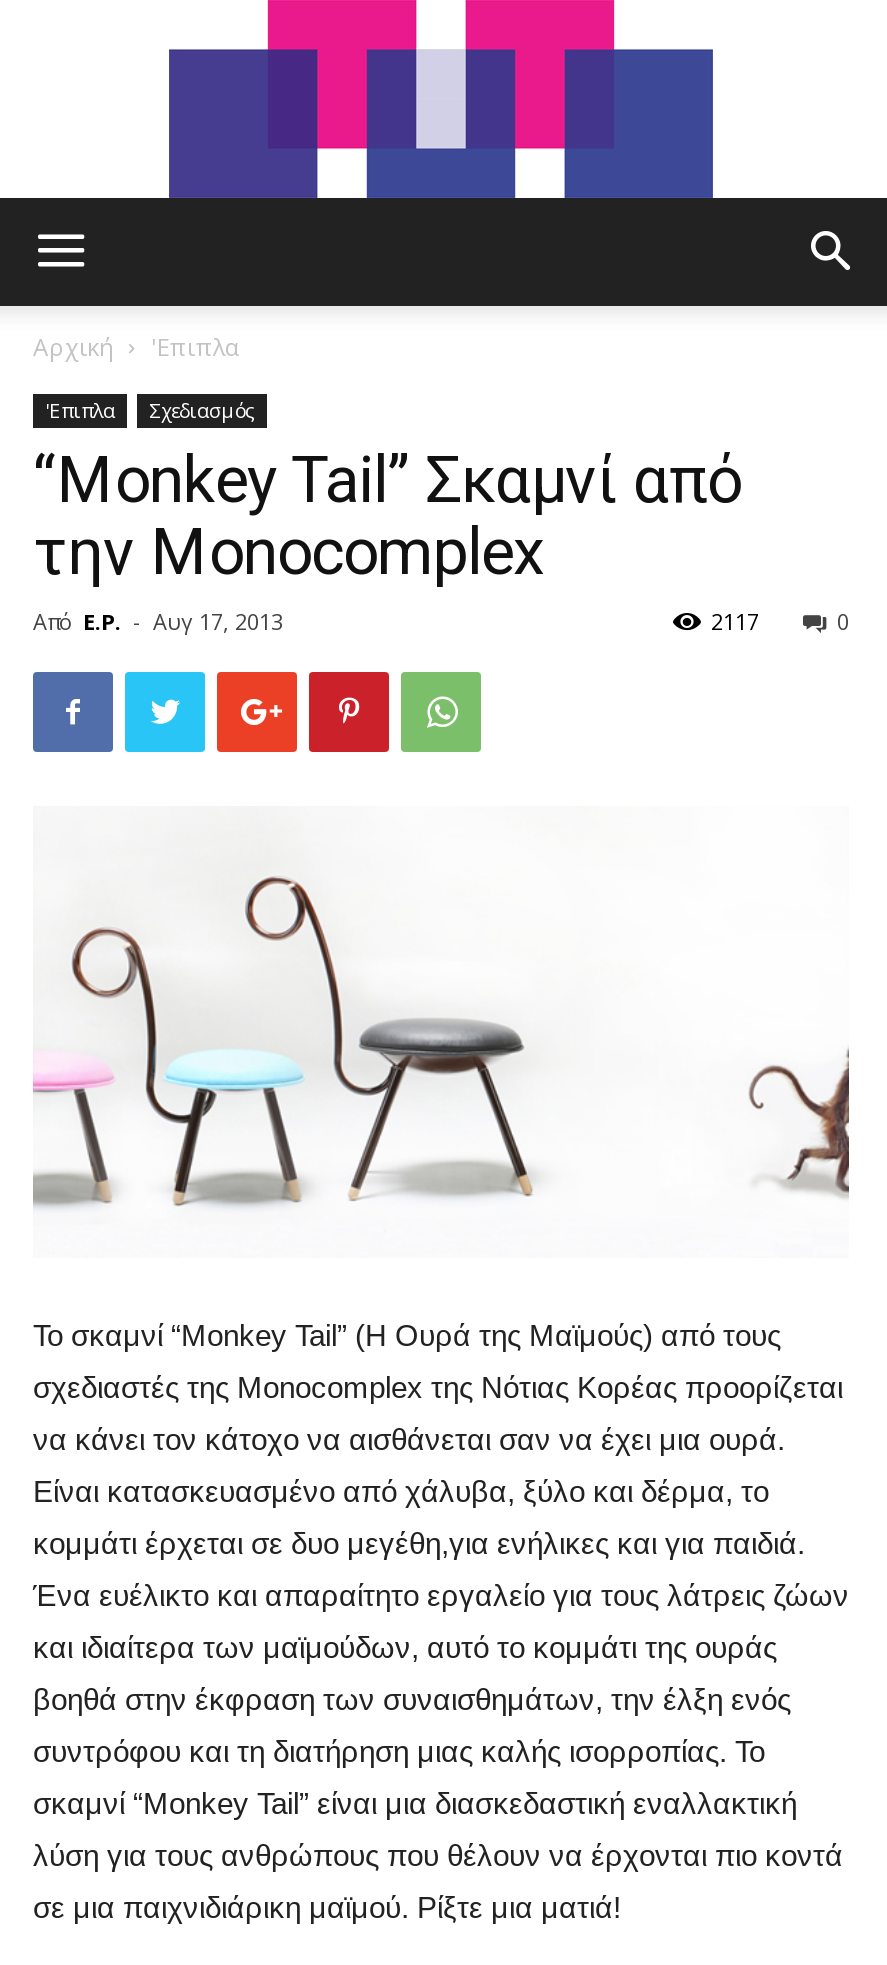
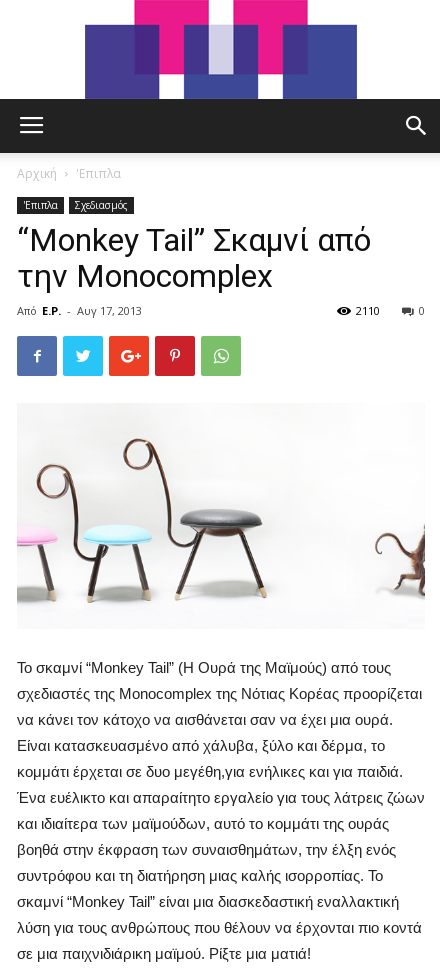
- 2117
+ 2110
